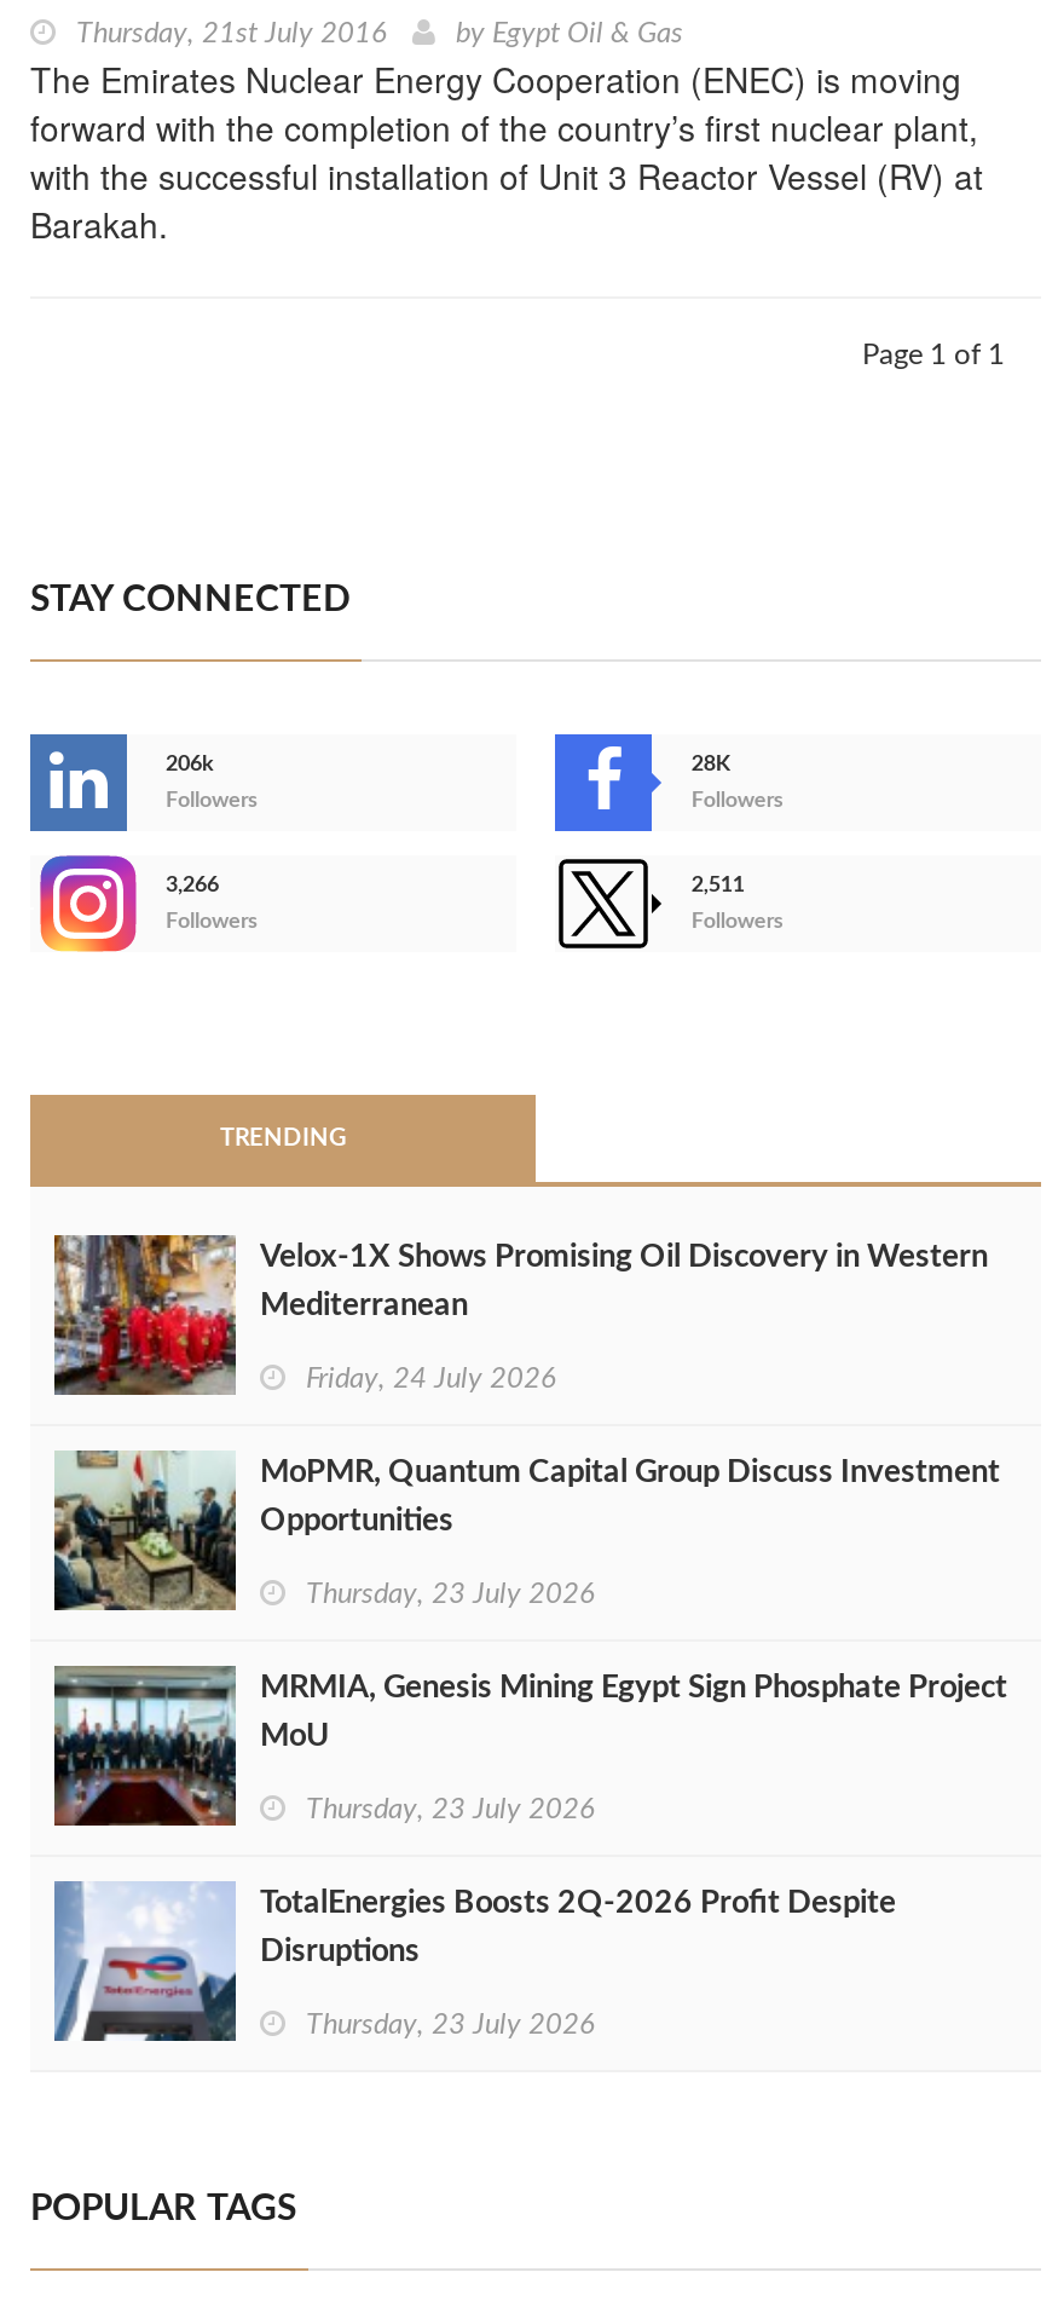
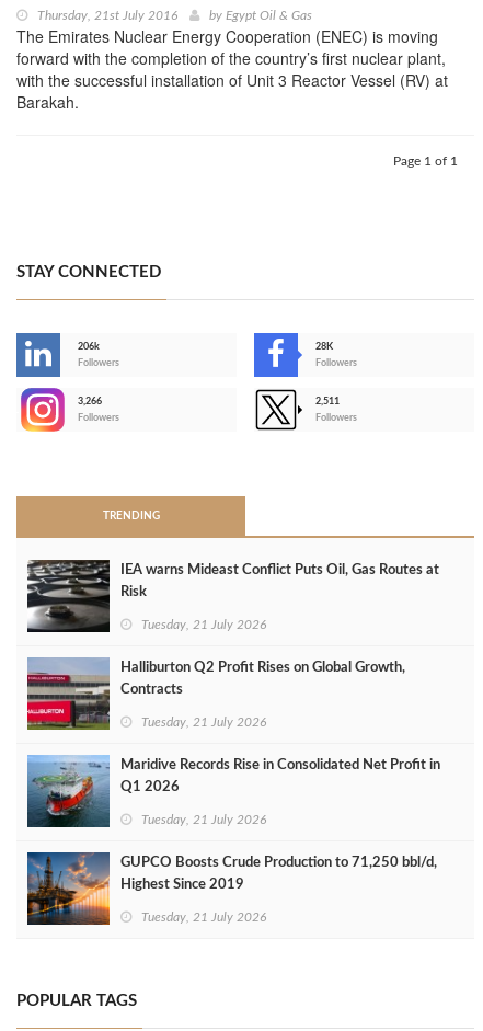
- [image]
- Velox-1X Shows Promising Oil Discovery in Western
+ [image]
+ IEA warns Mideast Conflict Puts Oil, Gas Routes at

- Mediterranean
+ Risk

- Friday, 24 July 2026
+ Tuesday, 21 July 2026

- [image]
- MoPMR, Quantum Capital Group Discuss Investment
+ [image]
+ Halliburton Q2 Profit Rises on Global Growth,

- Opportunities
+ Contracts

- Thursday, 23 July 2026
+ Tuesday, 21 July 2026

- [image]
- MRMIA, Genesis Mining Egypt Sign Phosphate Project
+ [image]
+ Maridive Records Rise in Consolidated Net Profit in

- MoU
+ Q1 2026

- Thursday, 23 July 2026
+ Tuesday, 21 July 2026

- [image]
- TotalEnergies Boosts 2Q-2026 Profit Despite
+ [image]
+ GUPCO Boosts Crude Production to 71,250 bbl/d,

- Disruptions
+ Highest Since 2019

- Thursday, 23 July 2026
+ Tuesday, 21 July 2026
